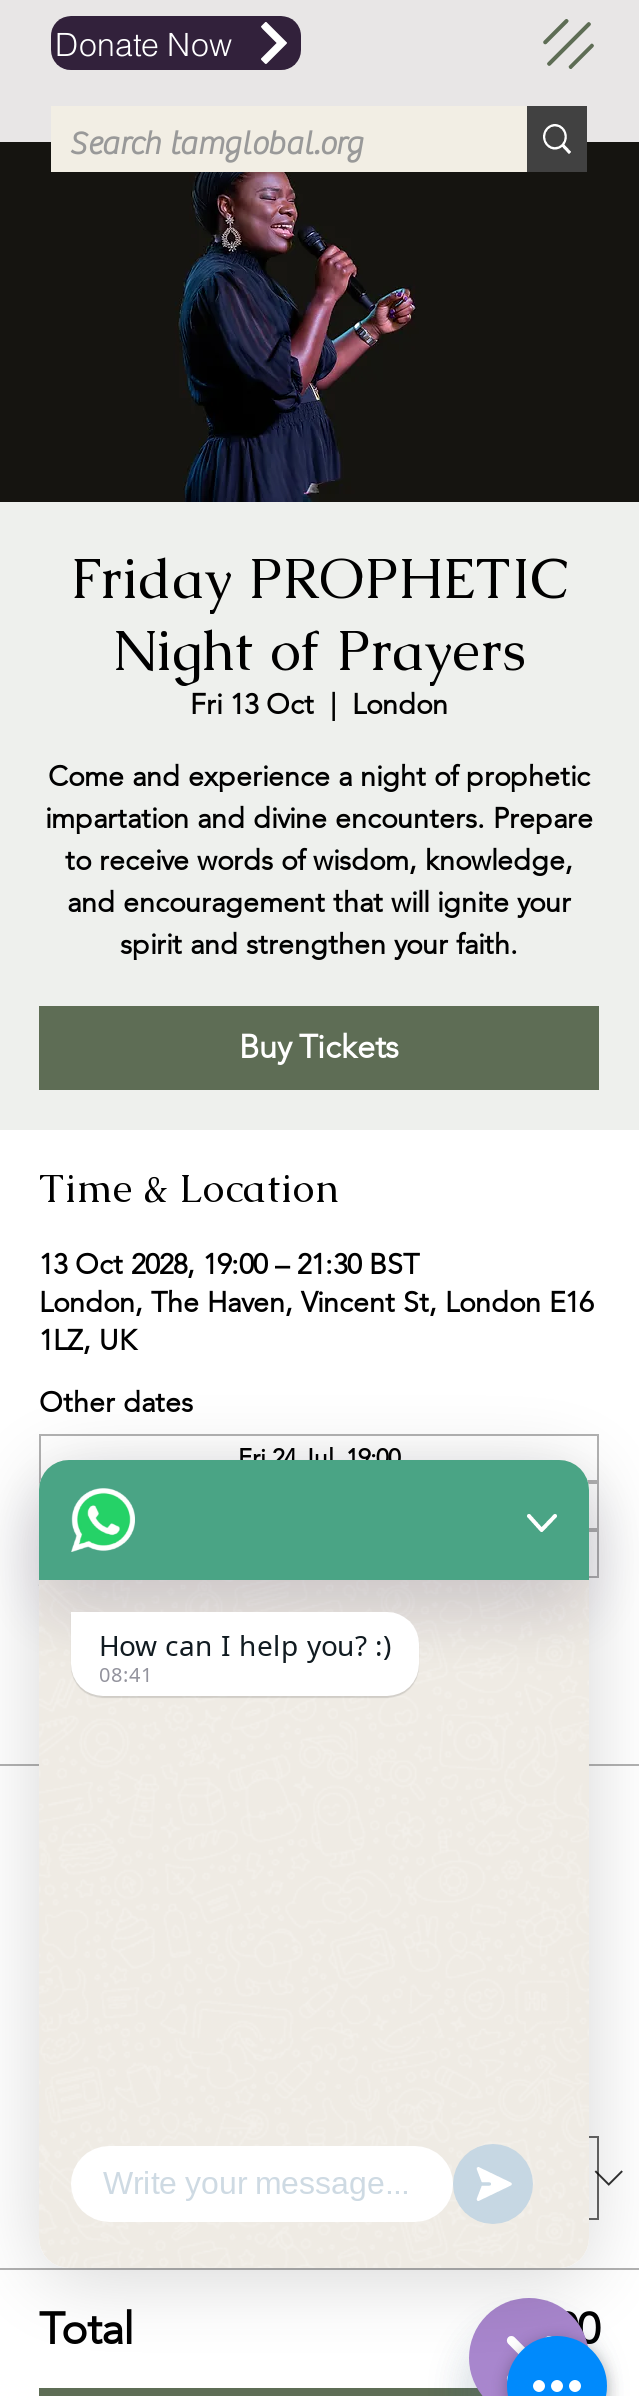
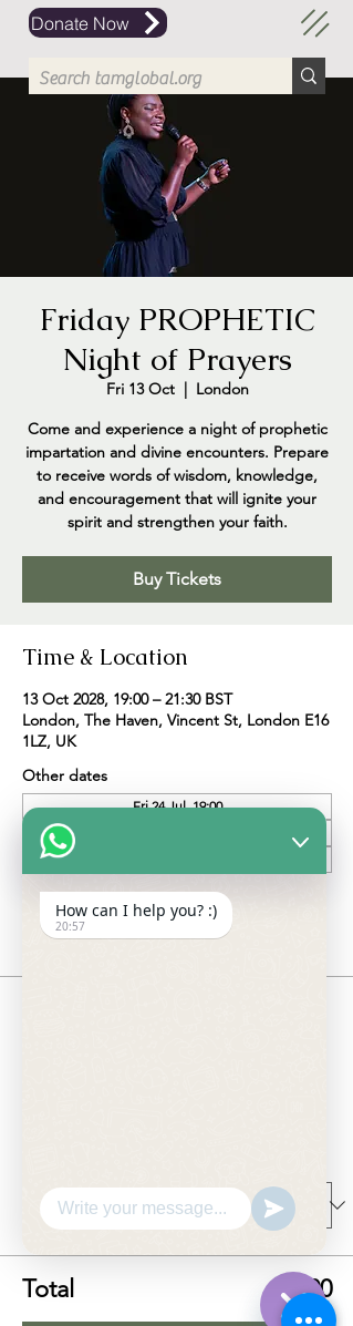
- 08:41
+ 20:57
